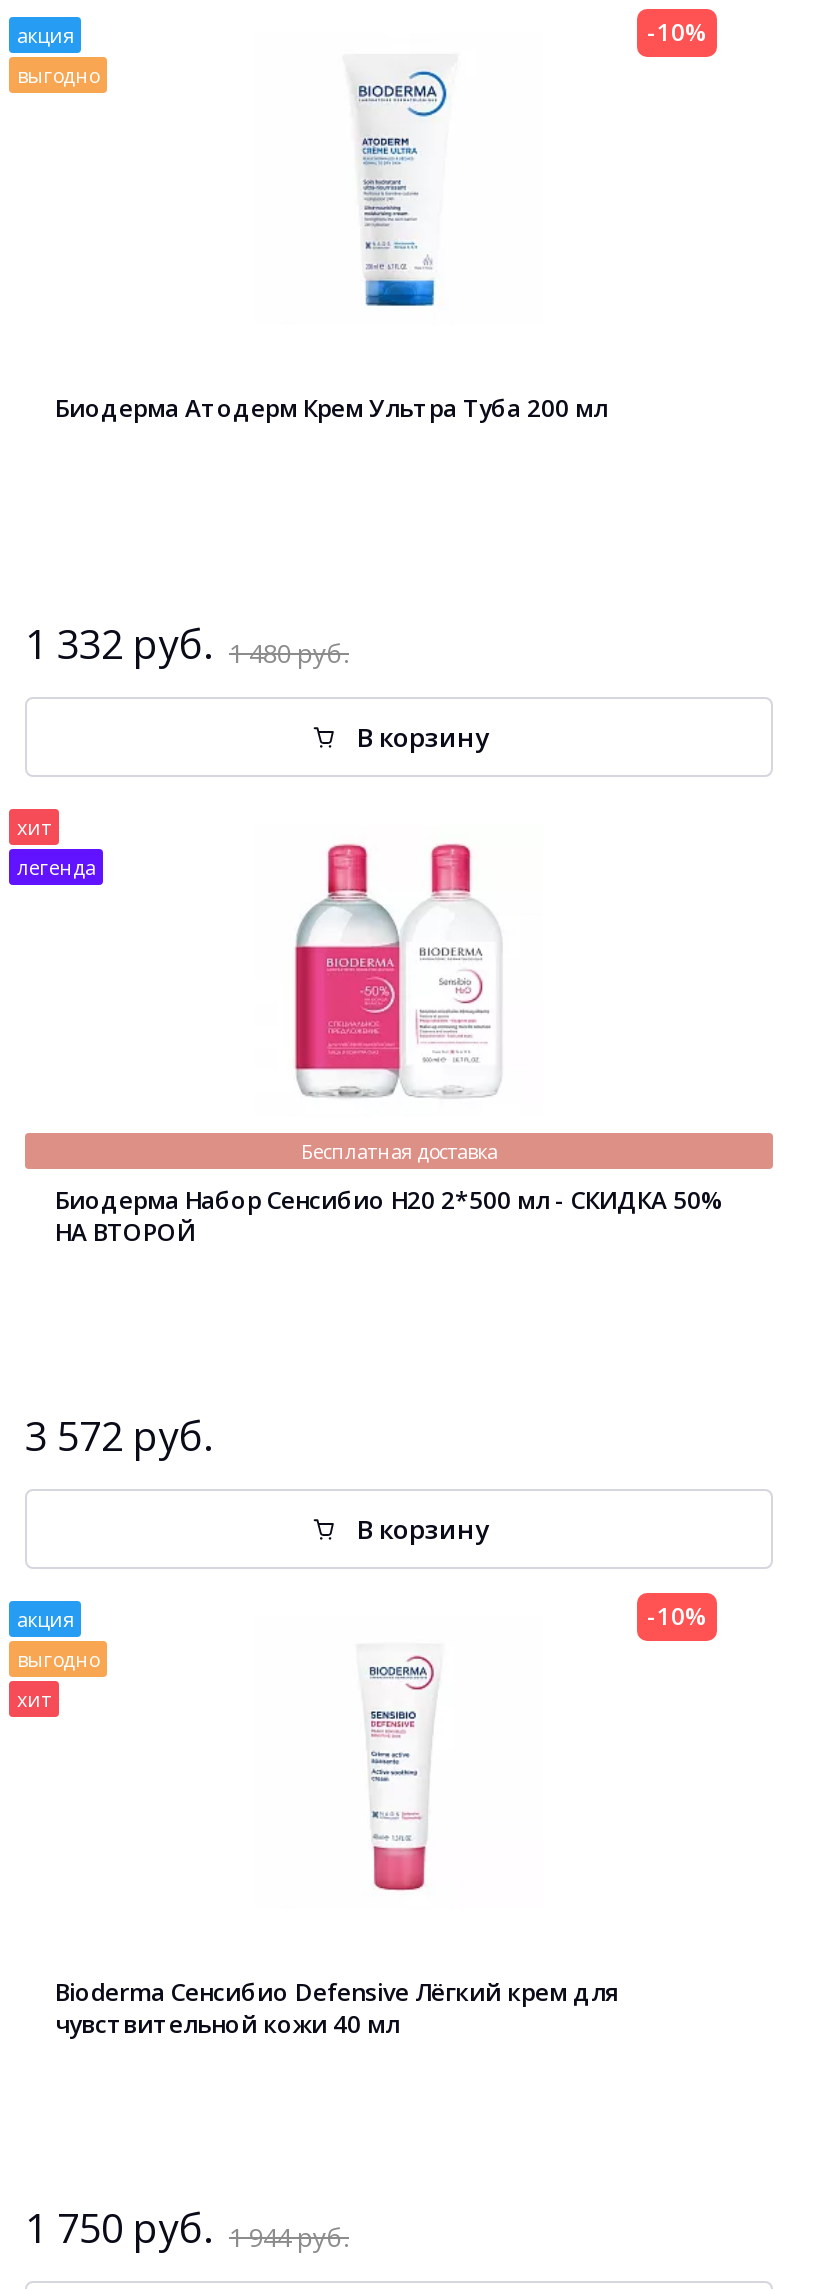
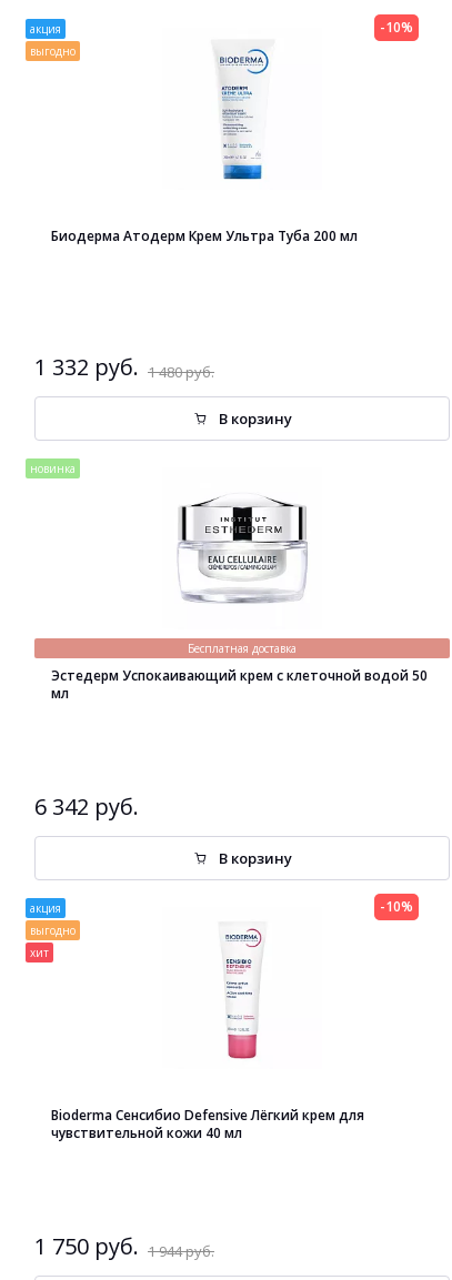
- хит
- легенда
+ новинка

- [image]
+ [image]

- Биодерма Набор Сенсибио H20 2*500 мл - СКИДКА 50%
- НА ВТОРОЙ
+ Эстедерм Успокаивающий крем с клеточной водой 50
+ мл

- 3 572 руб.
+ 6 342 руб.
